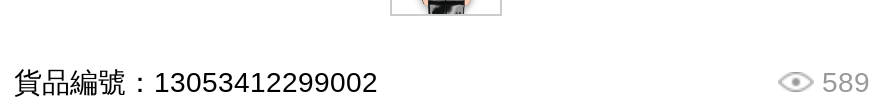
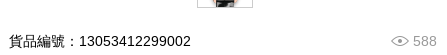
- 589
+ 588
